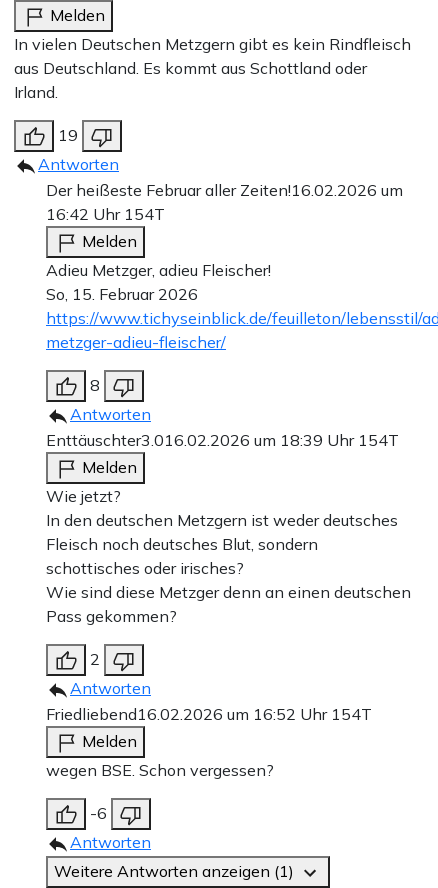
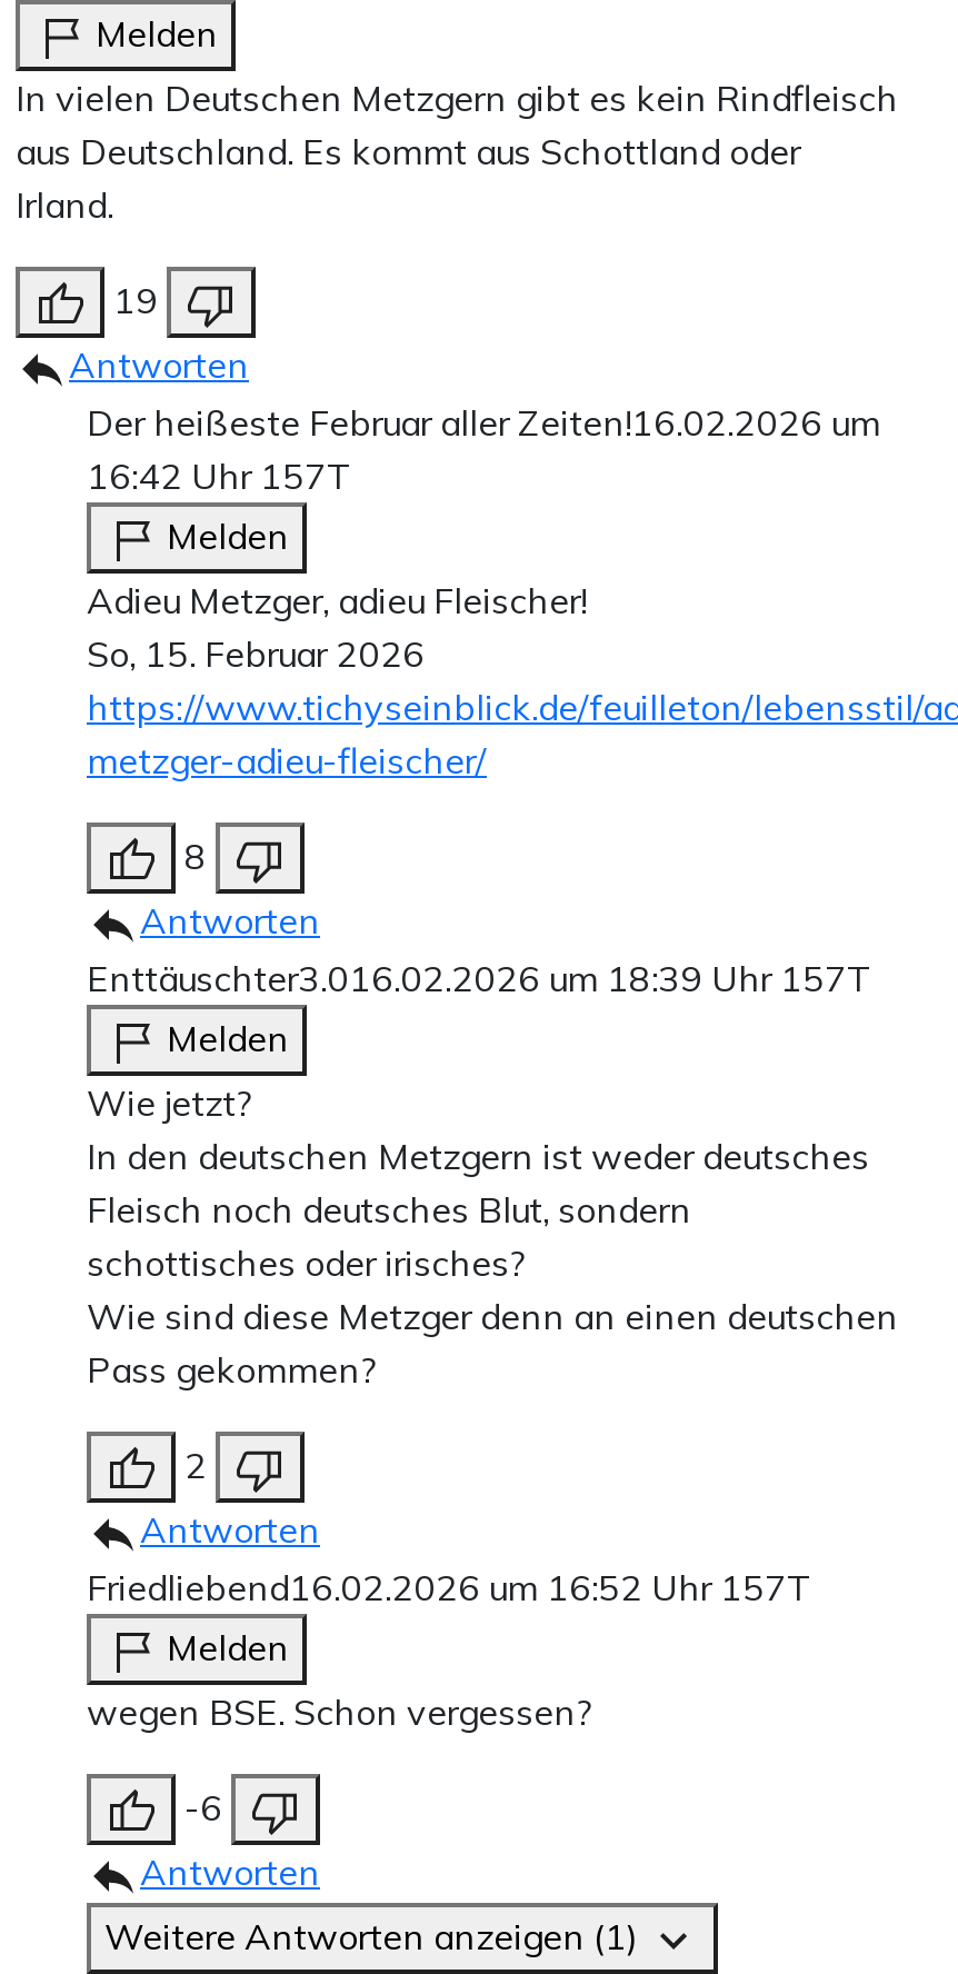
- 16:42 Uhr 154T
+ 16:42 Uhr 157T

- Enttäuschter3.016.02.2026 um 18:39 Uhr 154T
+ Enttäuschter3.016.02.2026 um 18:39 Uhr 157T

- Friedliebend16.02.2026 um 16:52 Uhr 154T
+ Friedliebend16.02.2026 um 16:52 Uhr 157T
